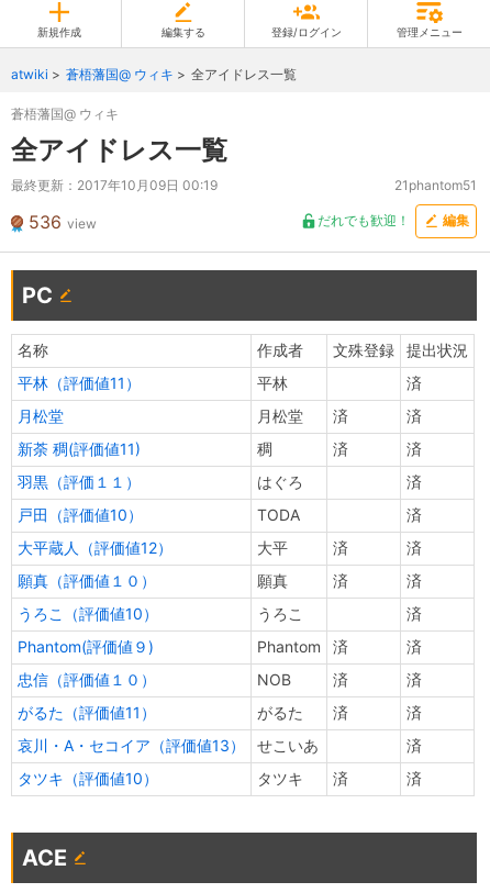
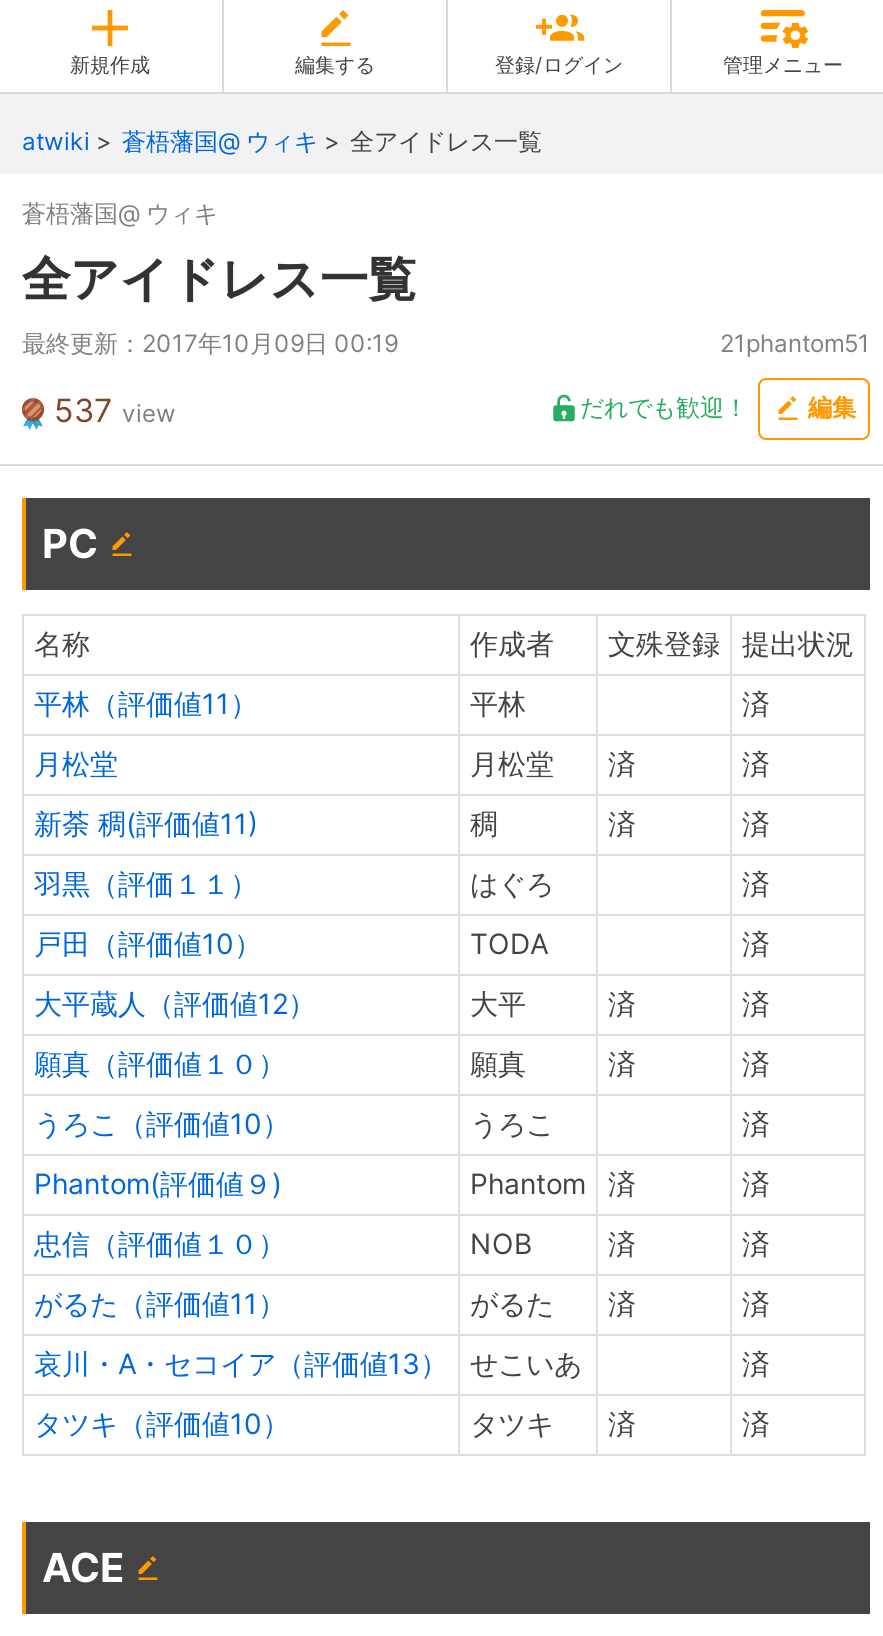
- 536 view
+ 537 view
